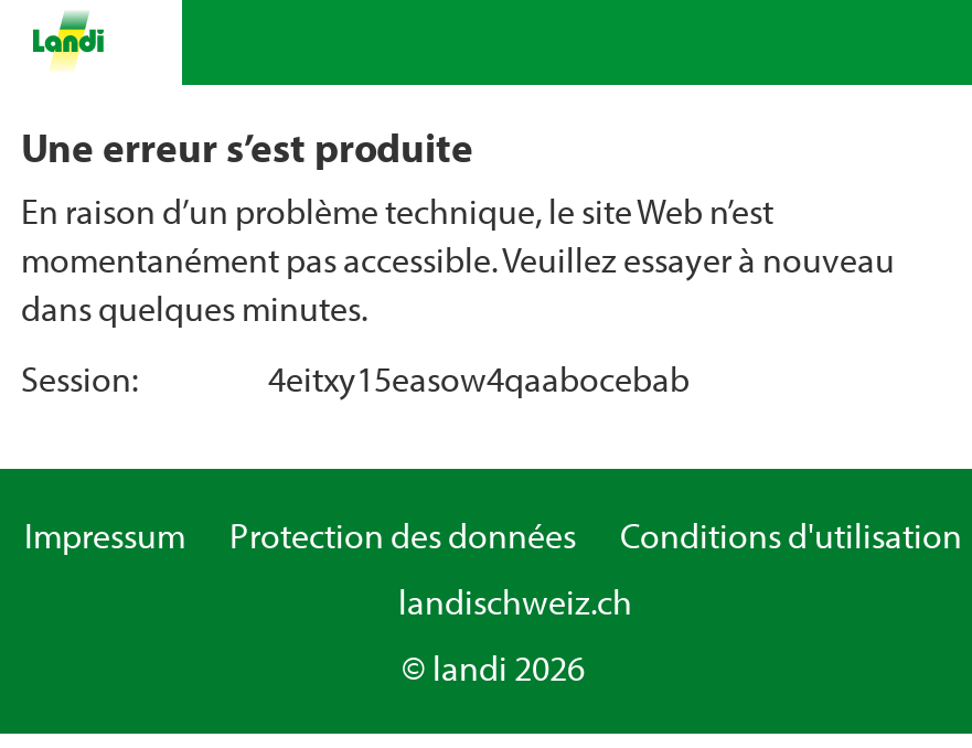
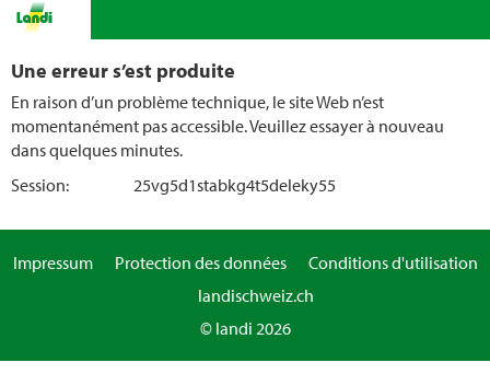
- 4eitxy15easow4qaabocebab
+ 25vg5d1stabkg4t5deleky55
